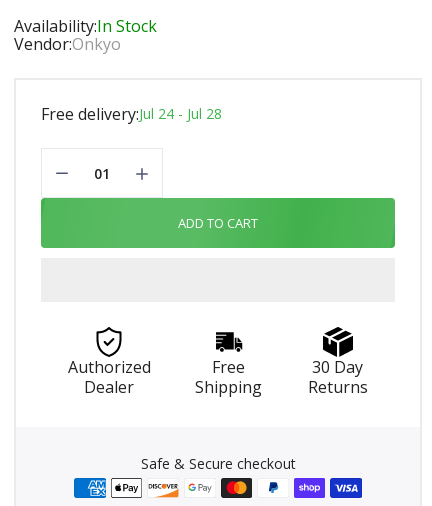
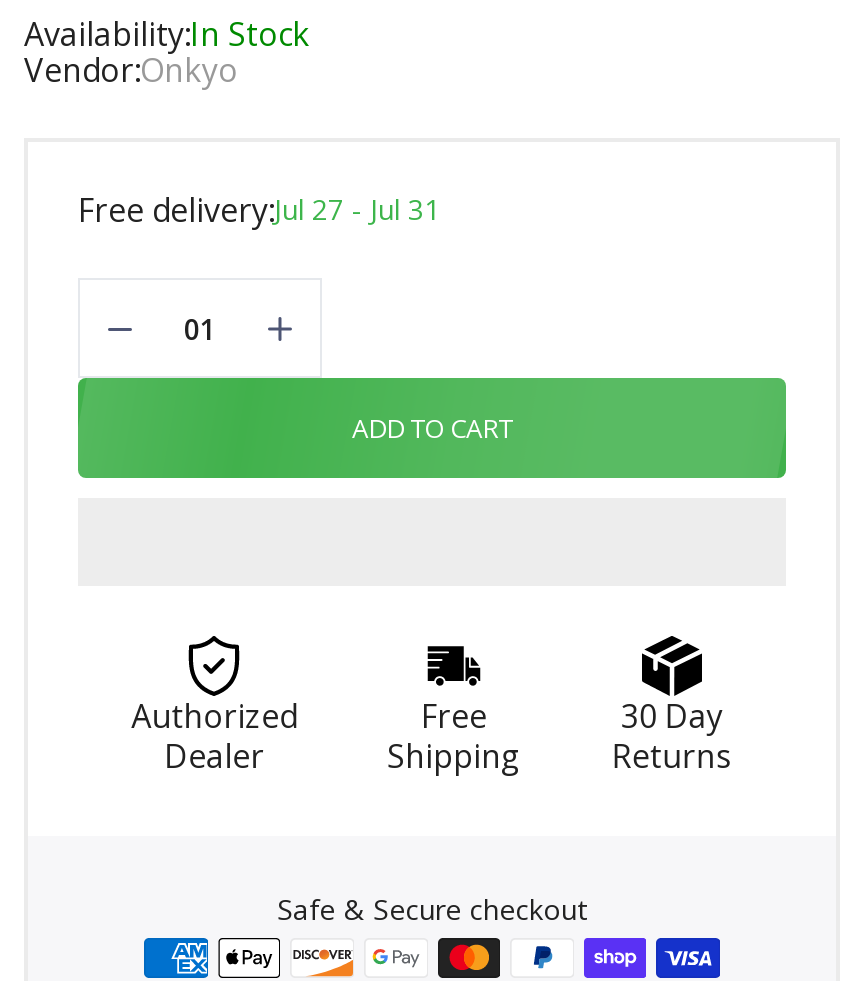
- Free delivery:Jul 24 - Jul 28
+ Free delivery:Jul 27 - Jul 31
